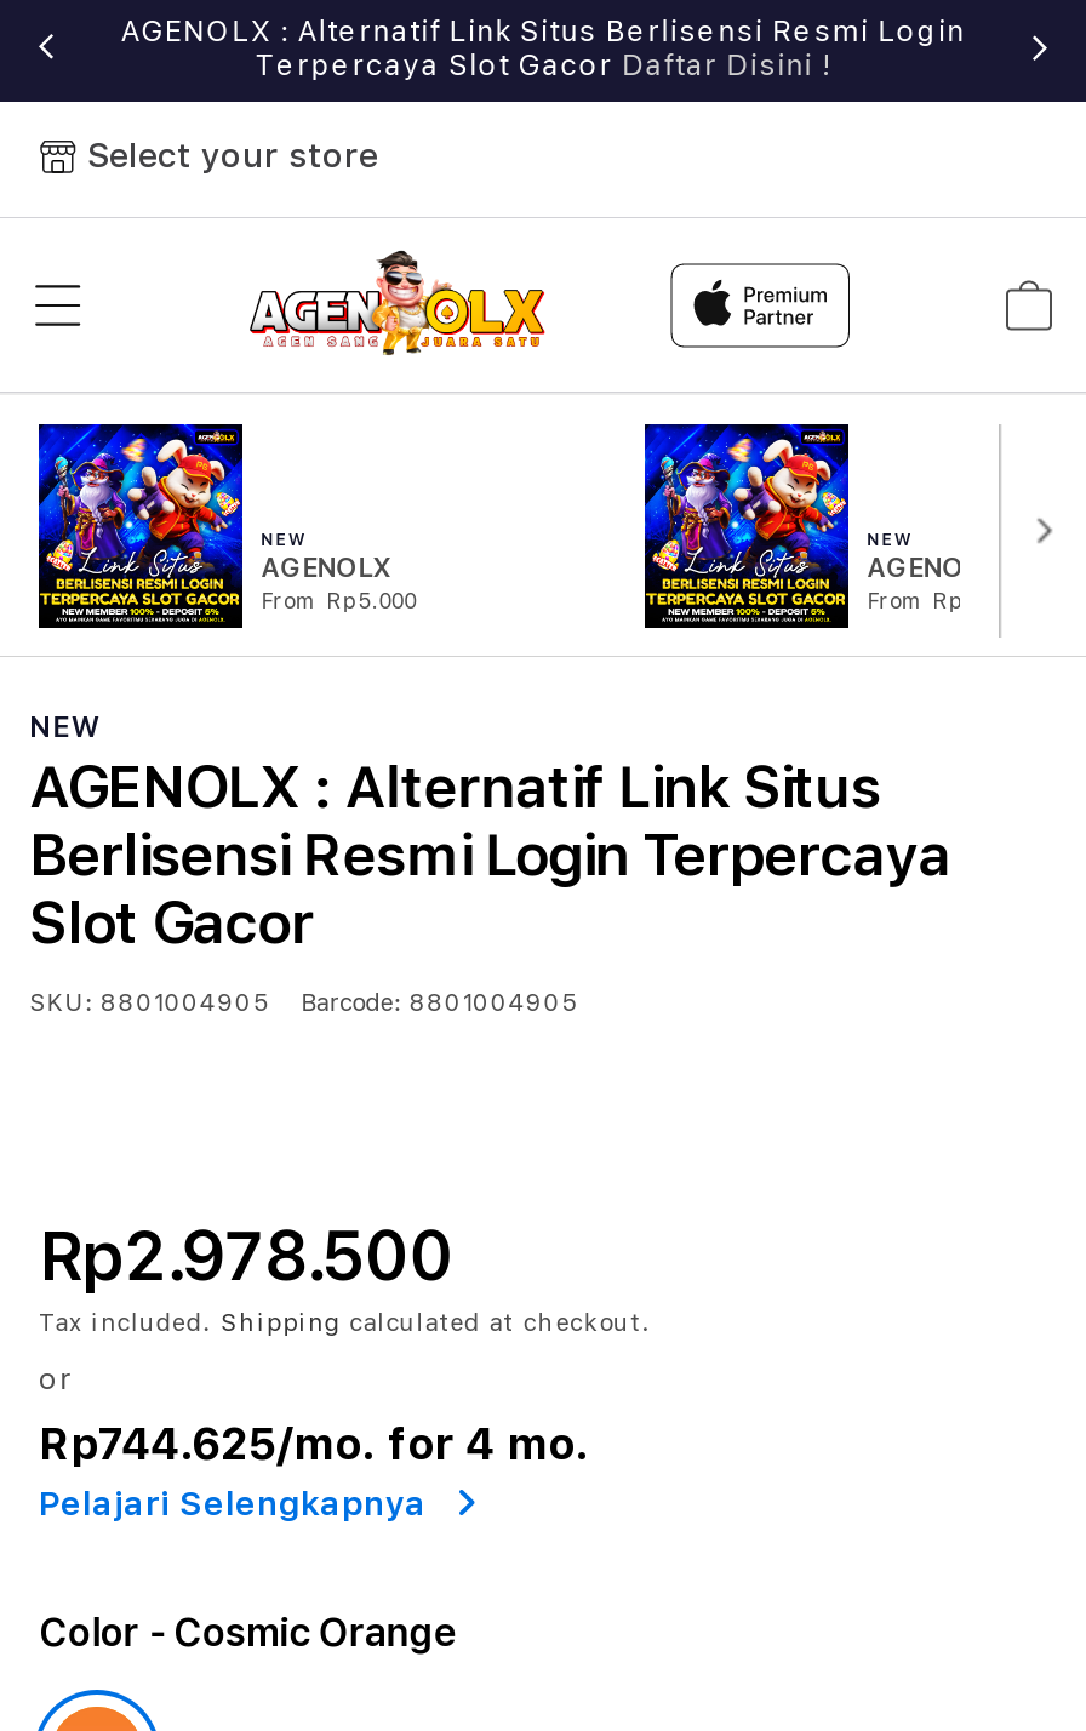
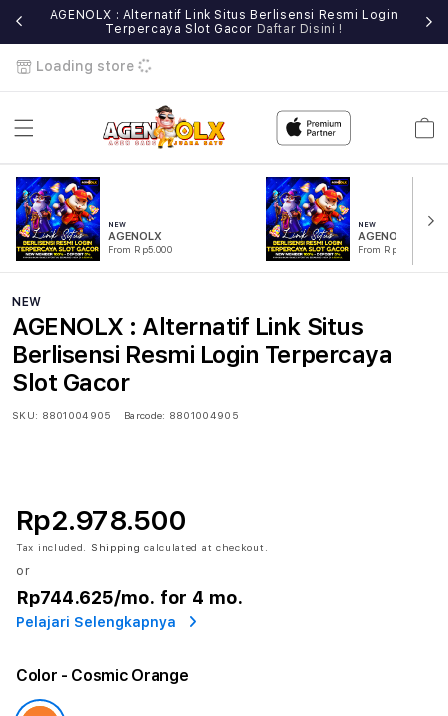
- Select your store
+ Loading store
